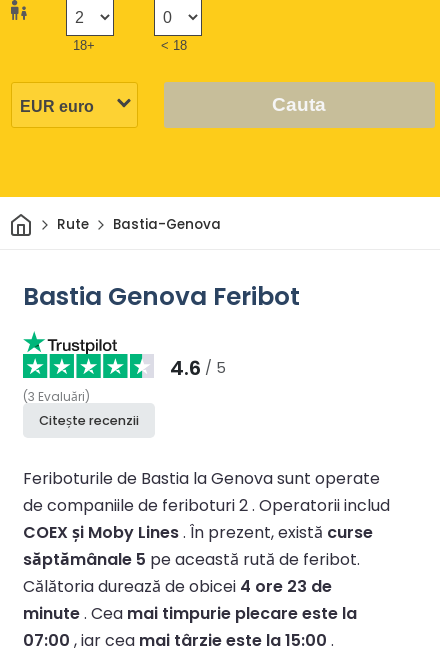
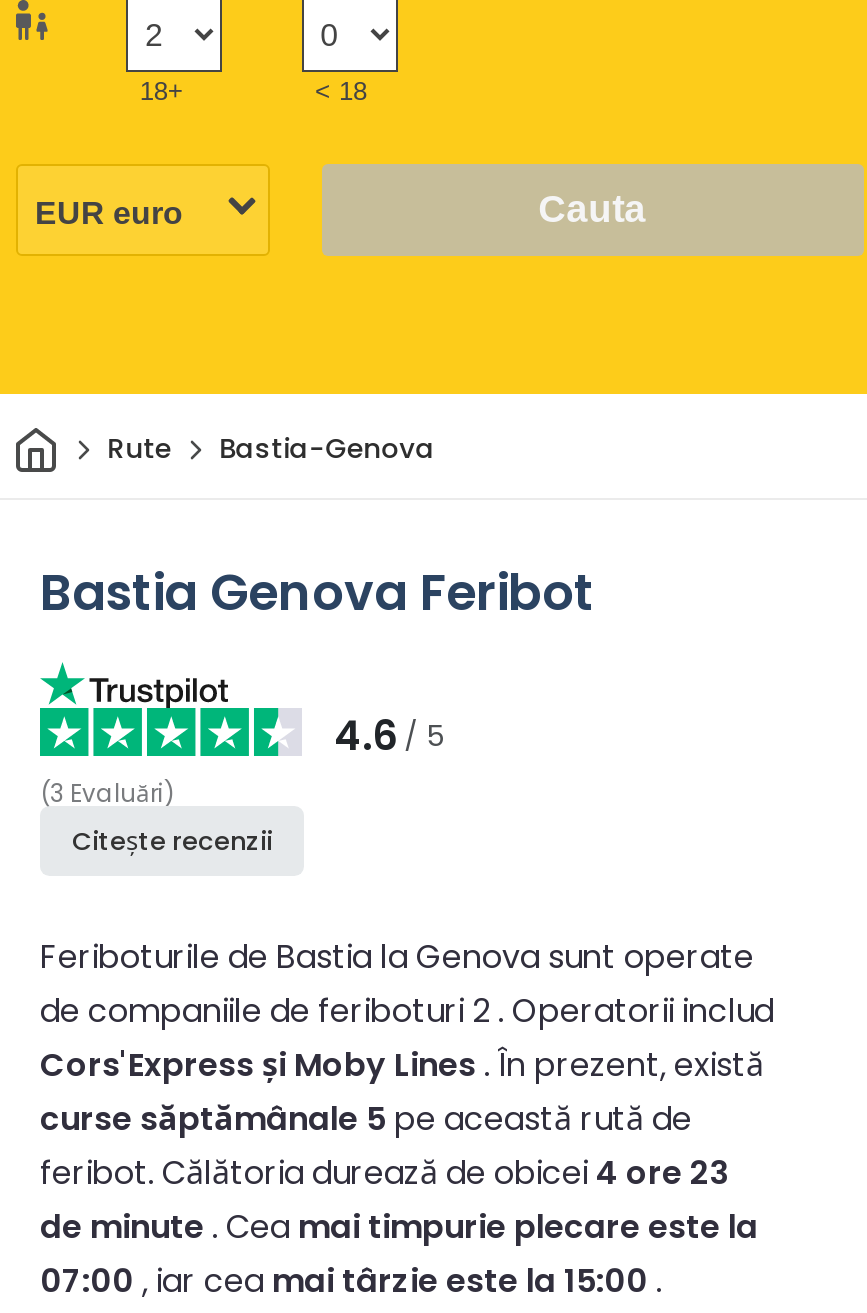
- COEX și Moby Lines. În prezent, există curse
- săptămânale 5 pe această rută de feribot.
- Călătoria durează de obicei 4 ore 23 de
- minute. Cea mai timpurie plecare este la
+ Cors'Express și Moby Lines. În prezent, există
+ curse săptămânale 5 pe această rută de
+ feribot. Călătoria durează de obicei 4 ore 23
+ de minute. Cea mai timpurie plecare este la
